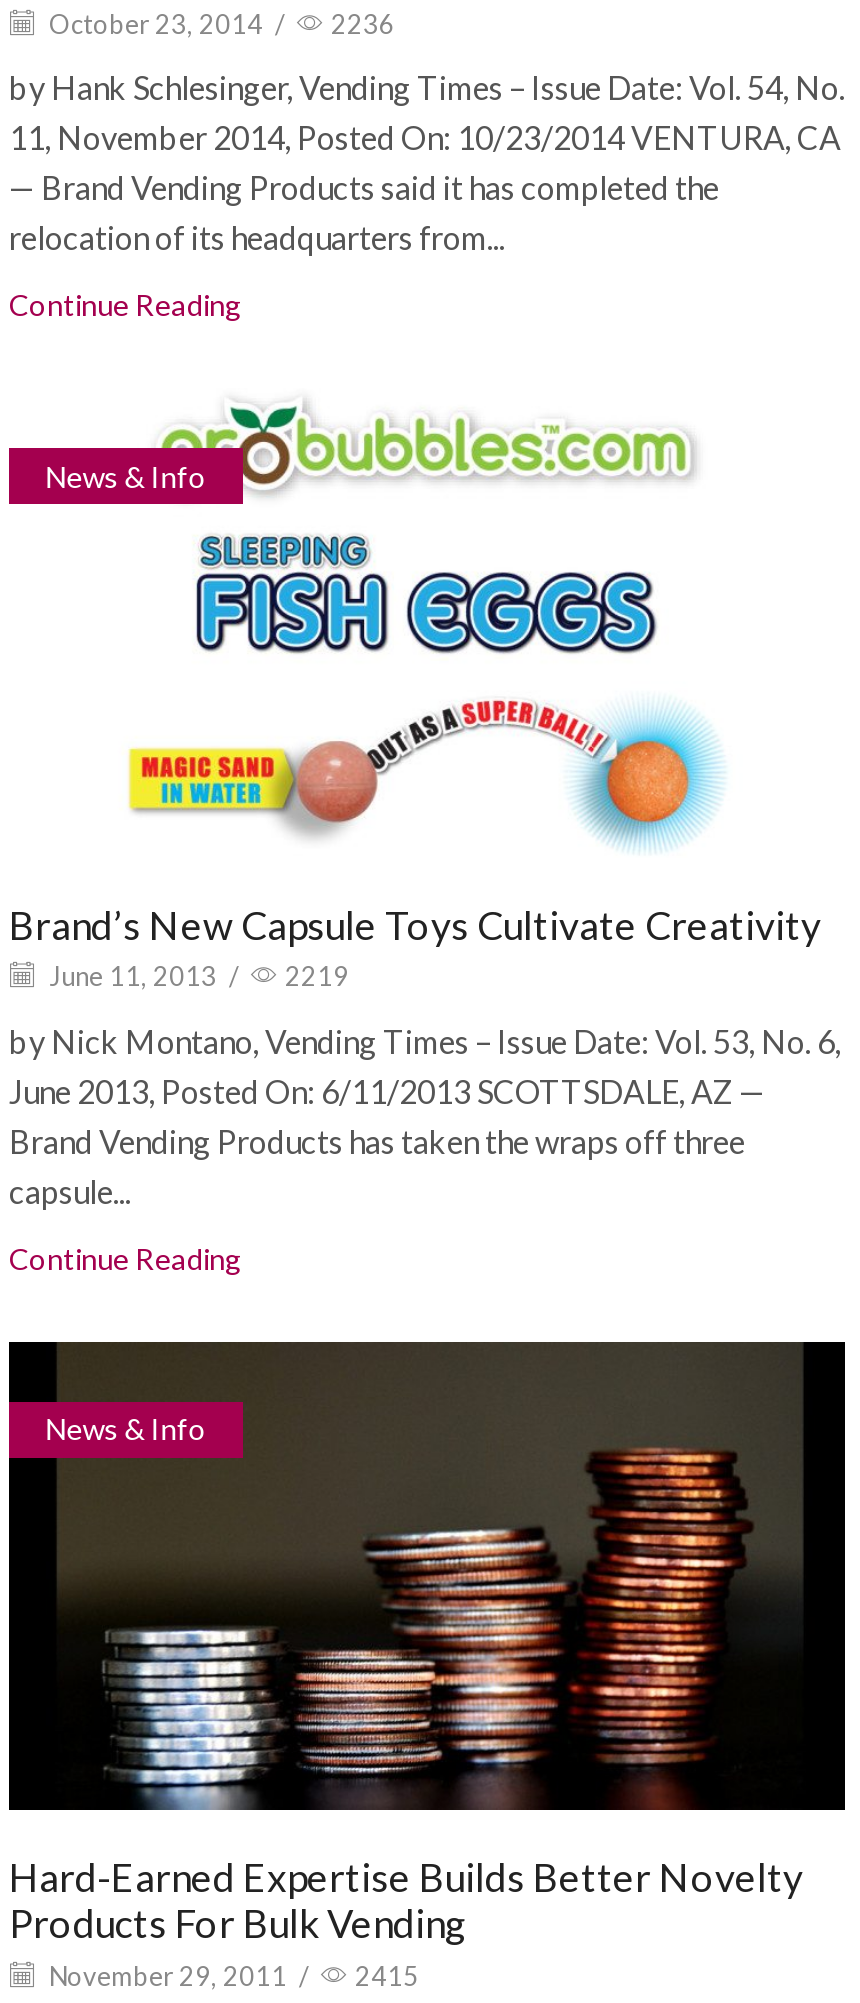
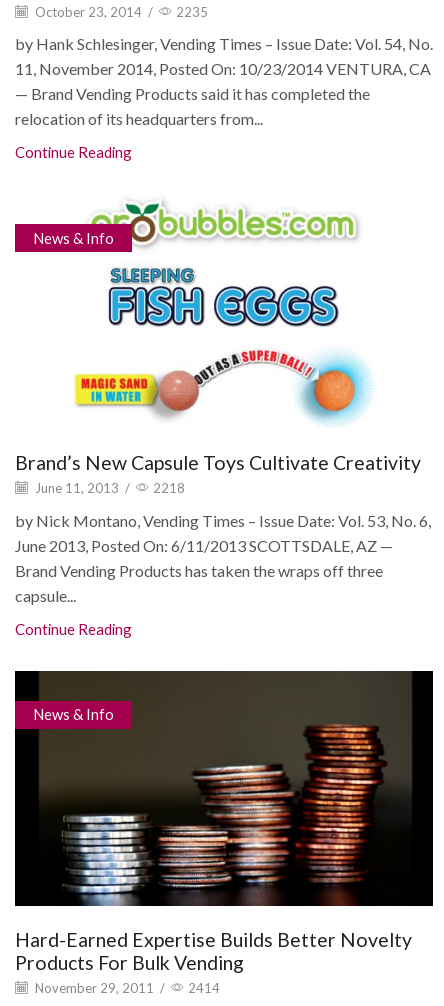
- October 23, 2014 / 2236
+ October 23, 2014 / 2235

- June 11, 2013 / 2219
+ June 11, 2013 / 2218

- November 29, 2011 / 2415
+ November 29, 2011 / 2414
